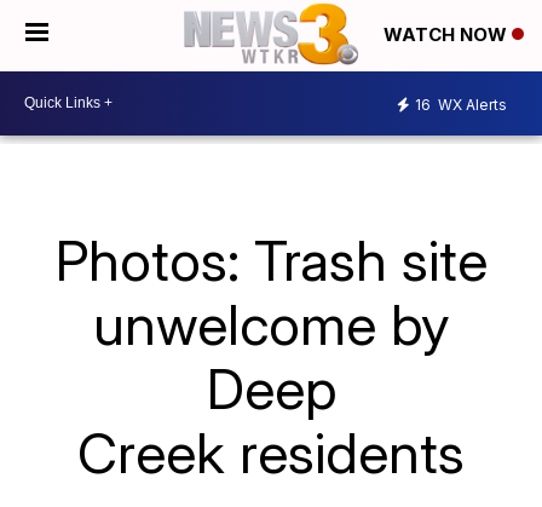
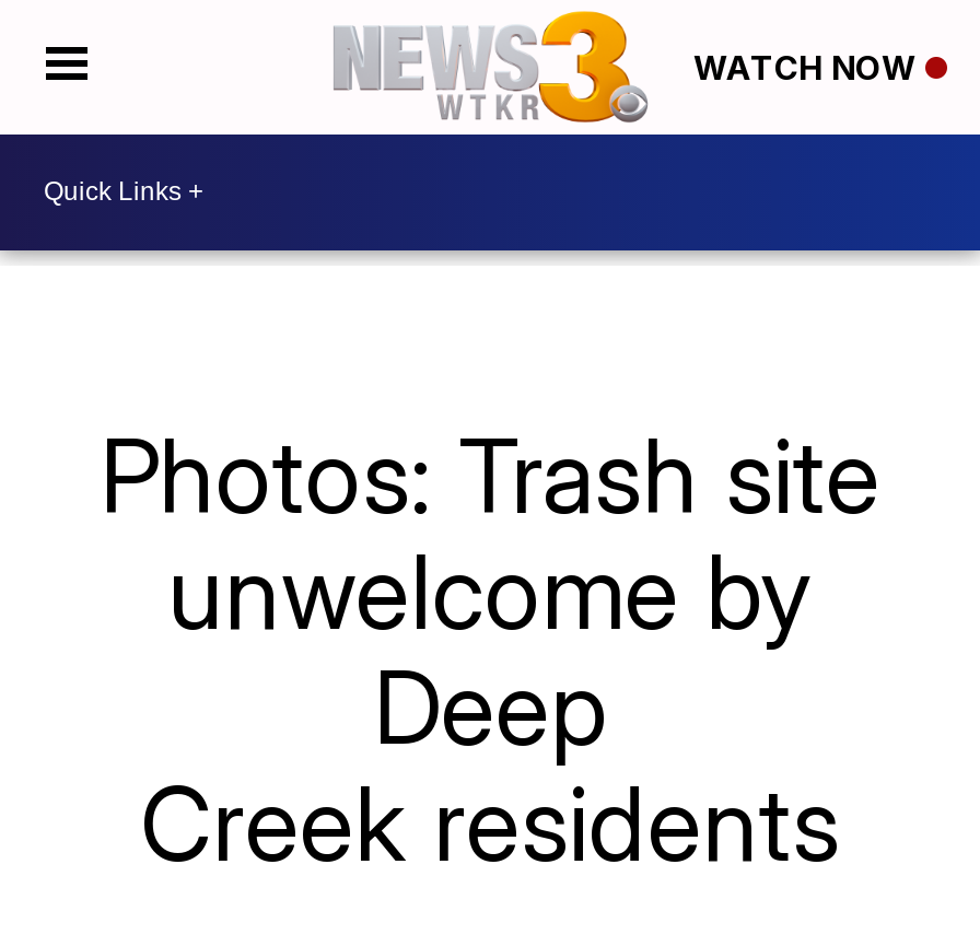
- 16 WX Alerts
